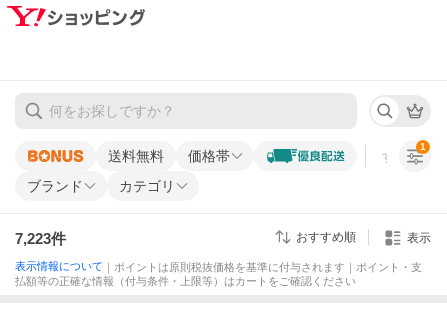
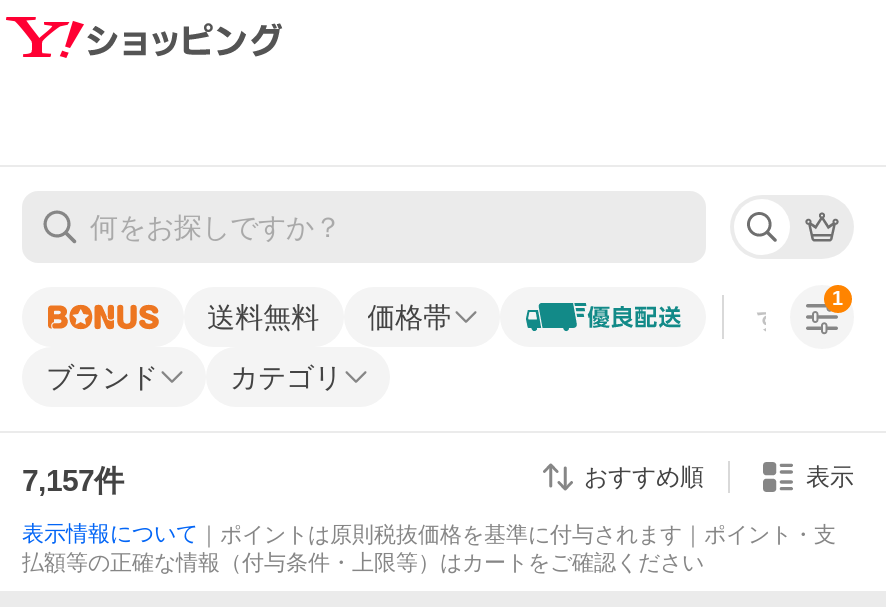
- 7,223件
+ 7,157件
